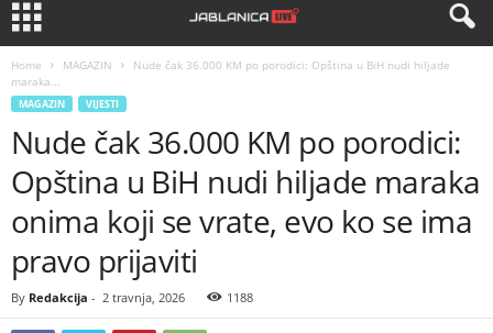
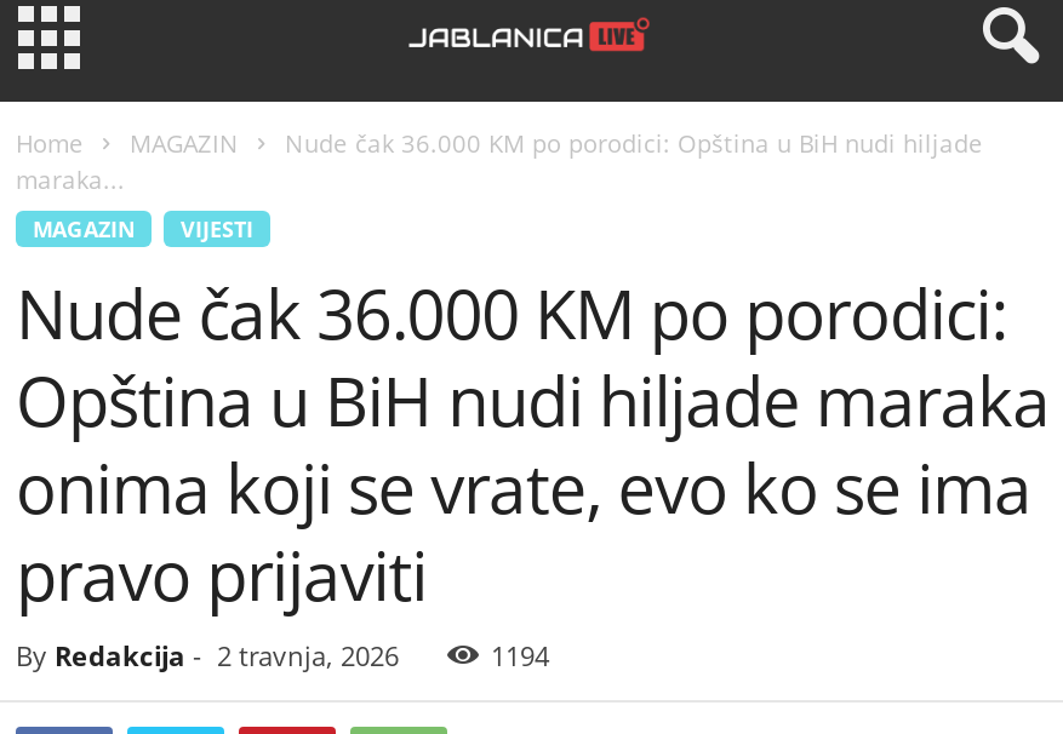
- 1188
+ 1194
